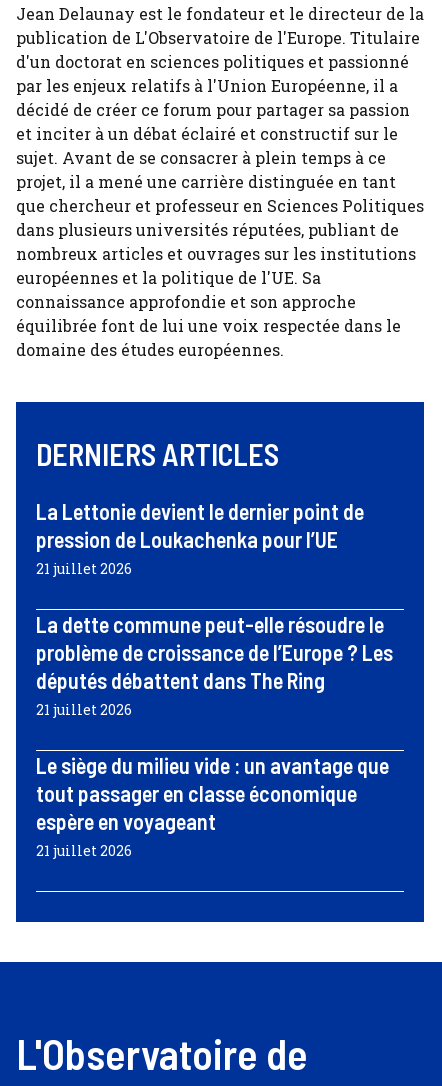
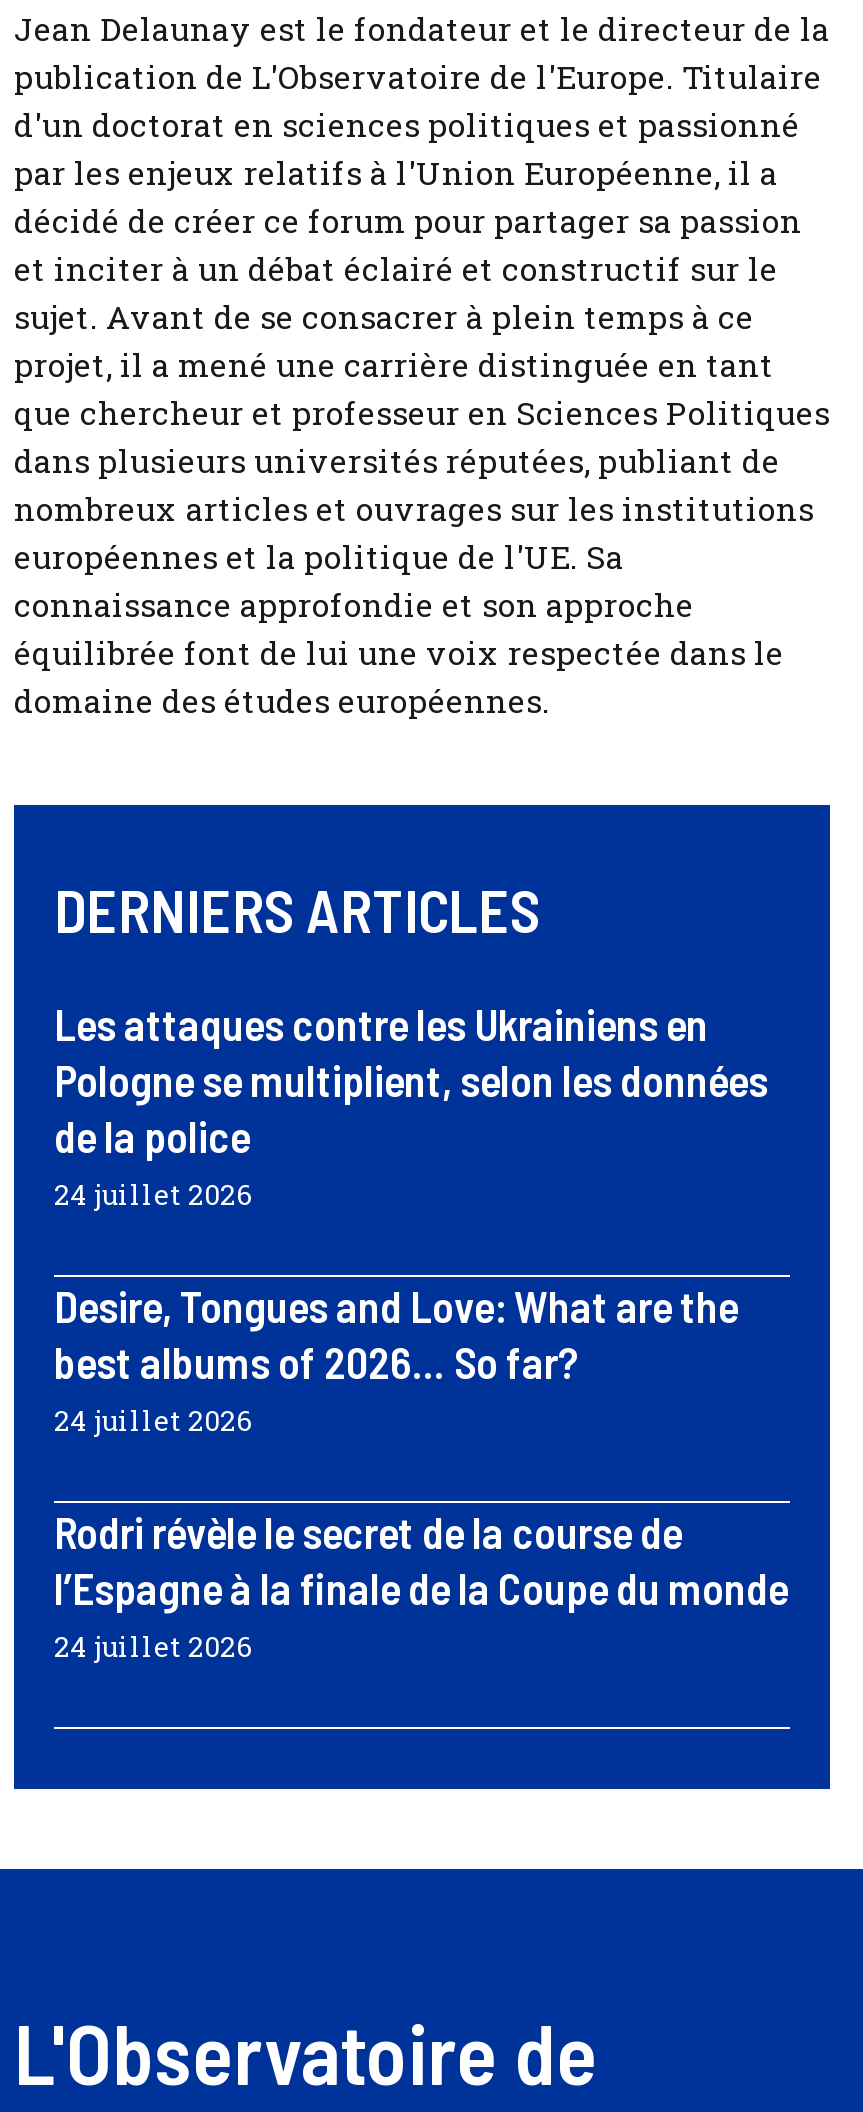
- La Lettonie devient le dernier point de
- pression de Loukachenka pour l’UE
- 21 juillet 2026
+ Les attaques contre les Ukrainiens en
+ Pologne se multiplient, selon les données
+ de la police
+ 24 juillet 2026

- La dette commune peut-elle résoudre le
- problème de croissance de l’Europe ? Les
- députés débattent dans The Ring
- 21 juillet 2026
+ Desire, Tongues and Love: What are the
+ best albums of 2026… So far?
+ 24 juillet 2026

- Le siège du milieu vide : un avantage que
- tout passager en classe économique
- espère en voyageant
- 21 juillet 2026
+ Rodri révèle le secret de la course de
+ l’Espagne à la finale de la Coupe du monde
+ 24 juillet 2026
